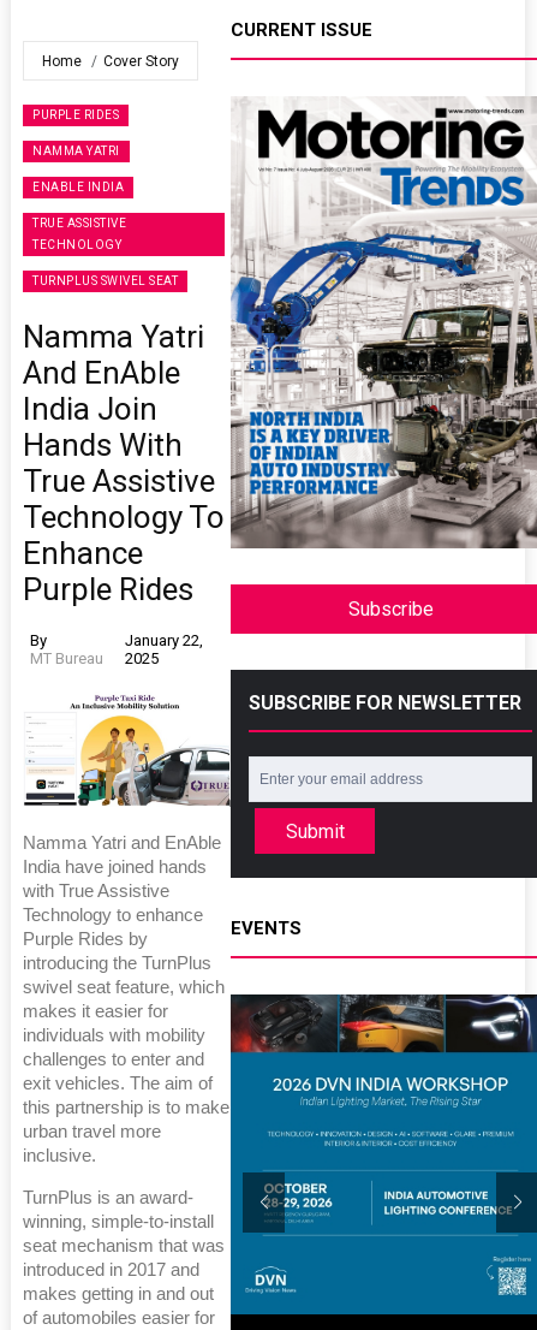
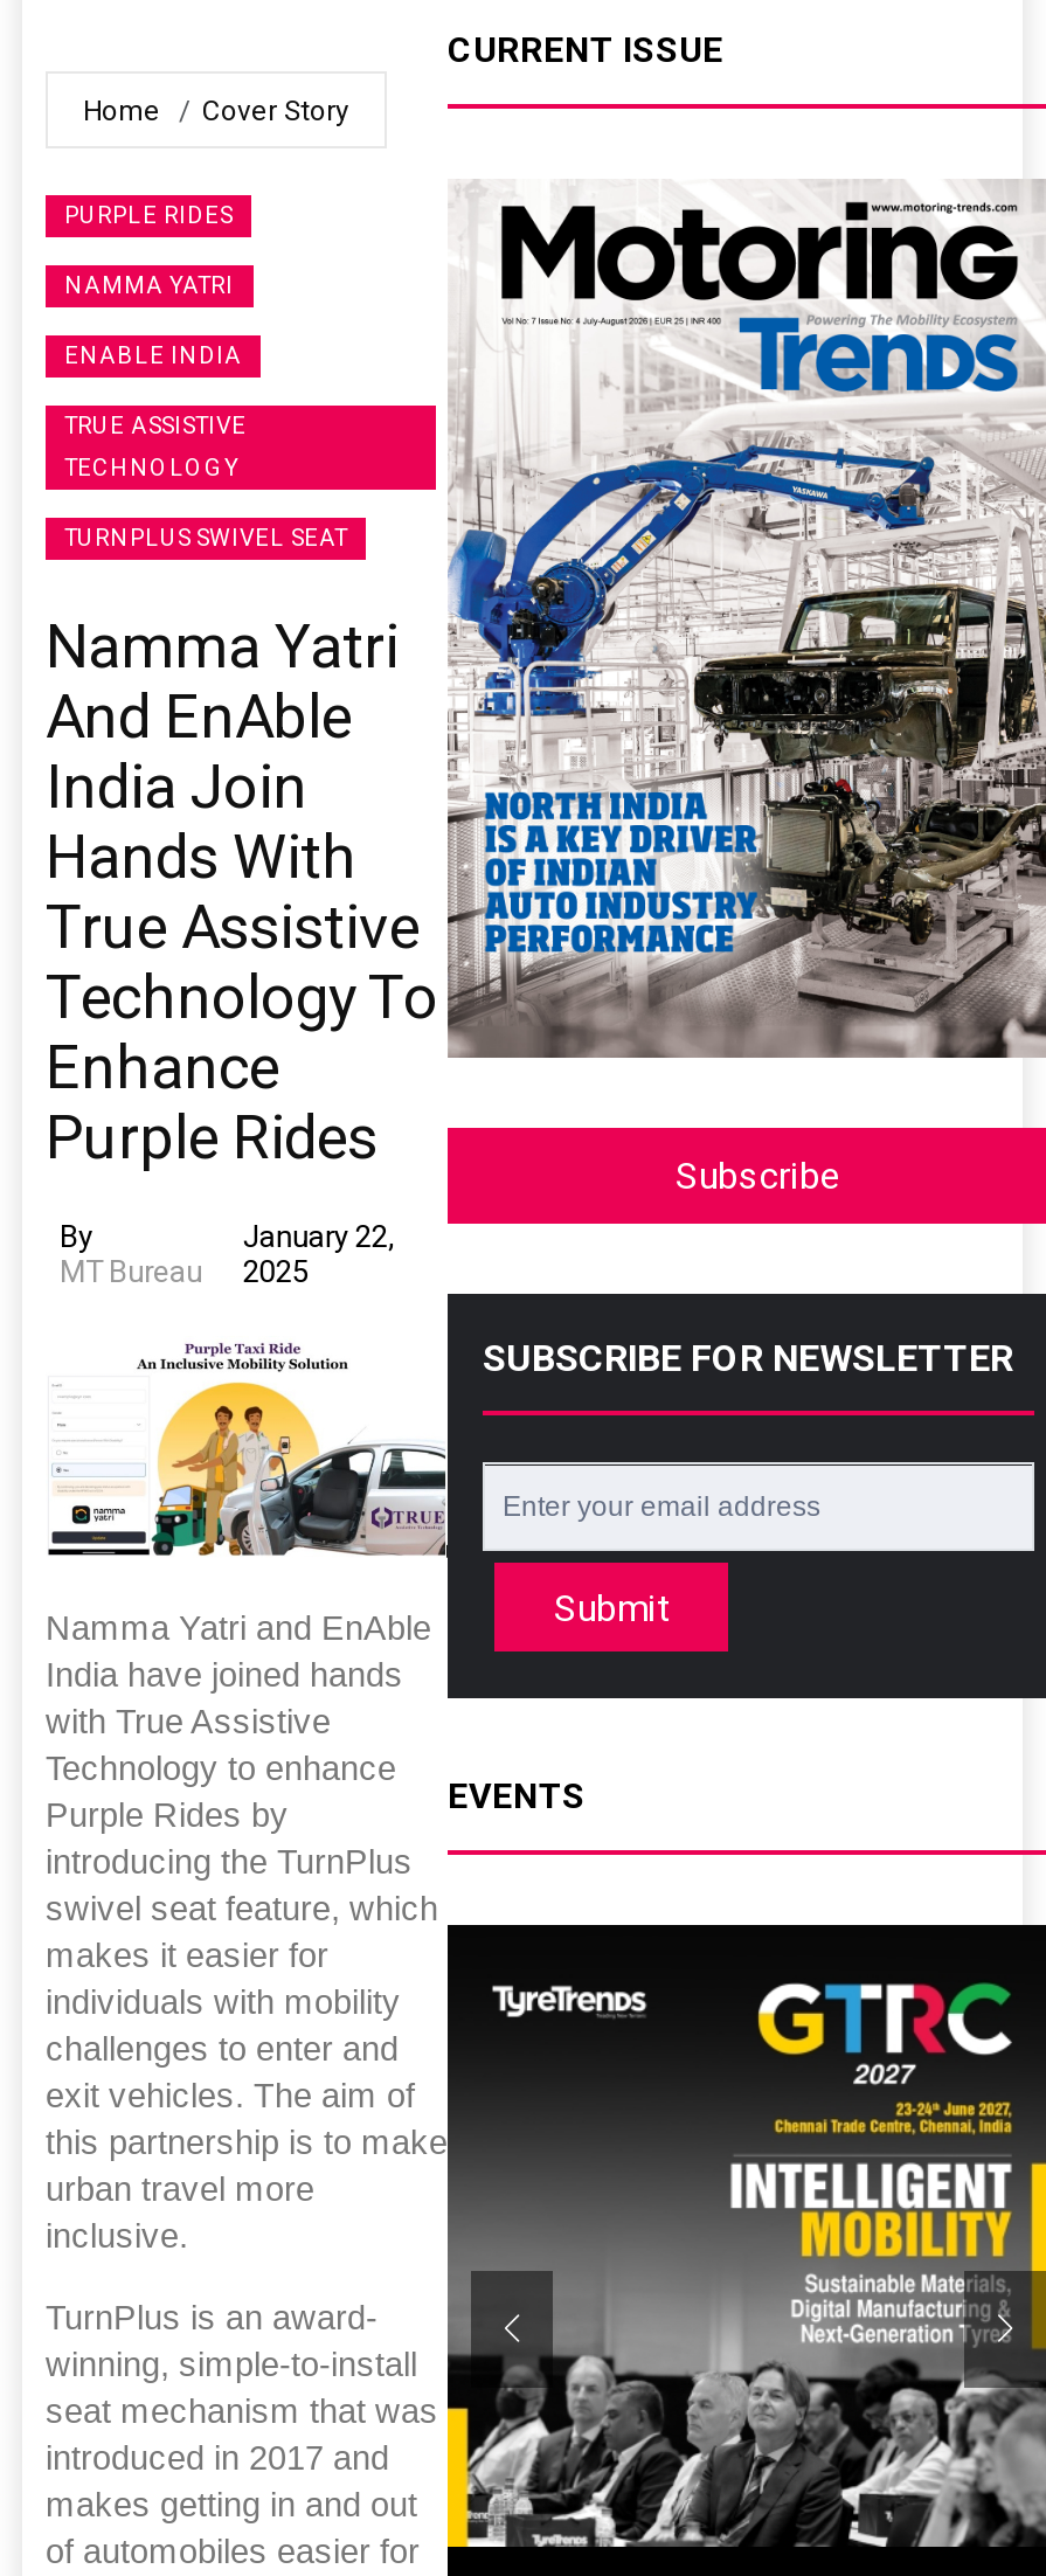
- [image]
+ [image]
